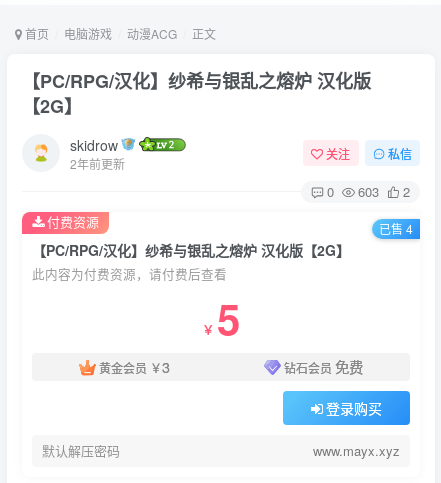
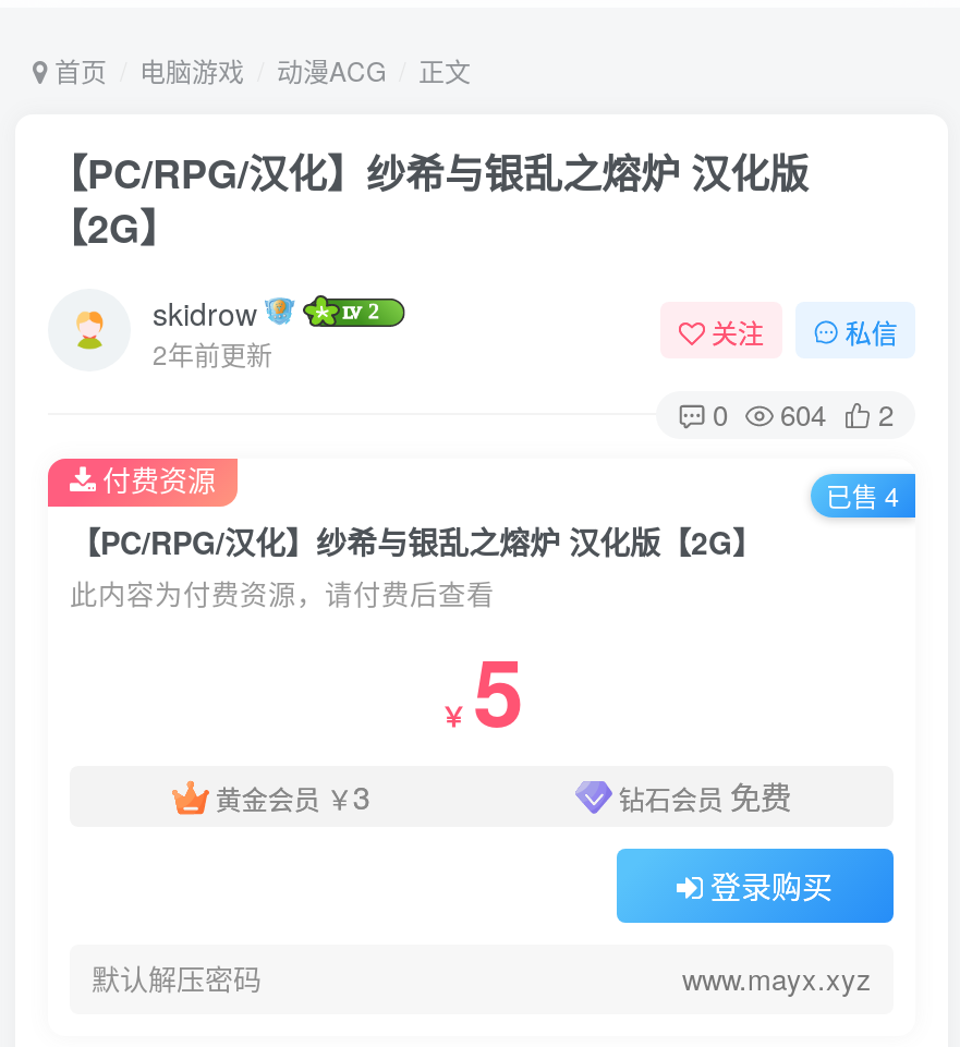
- 0 603 2
+ 0 604 2
